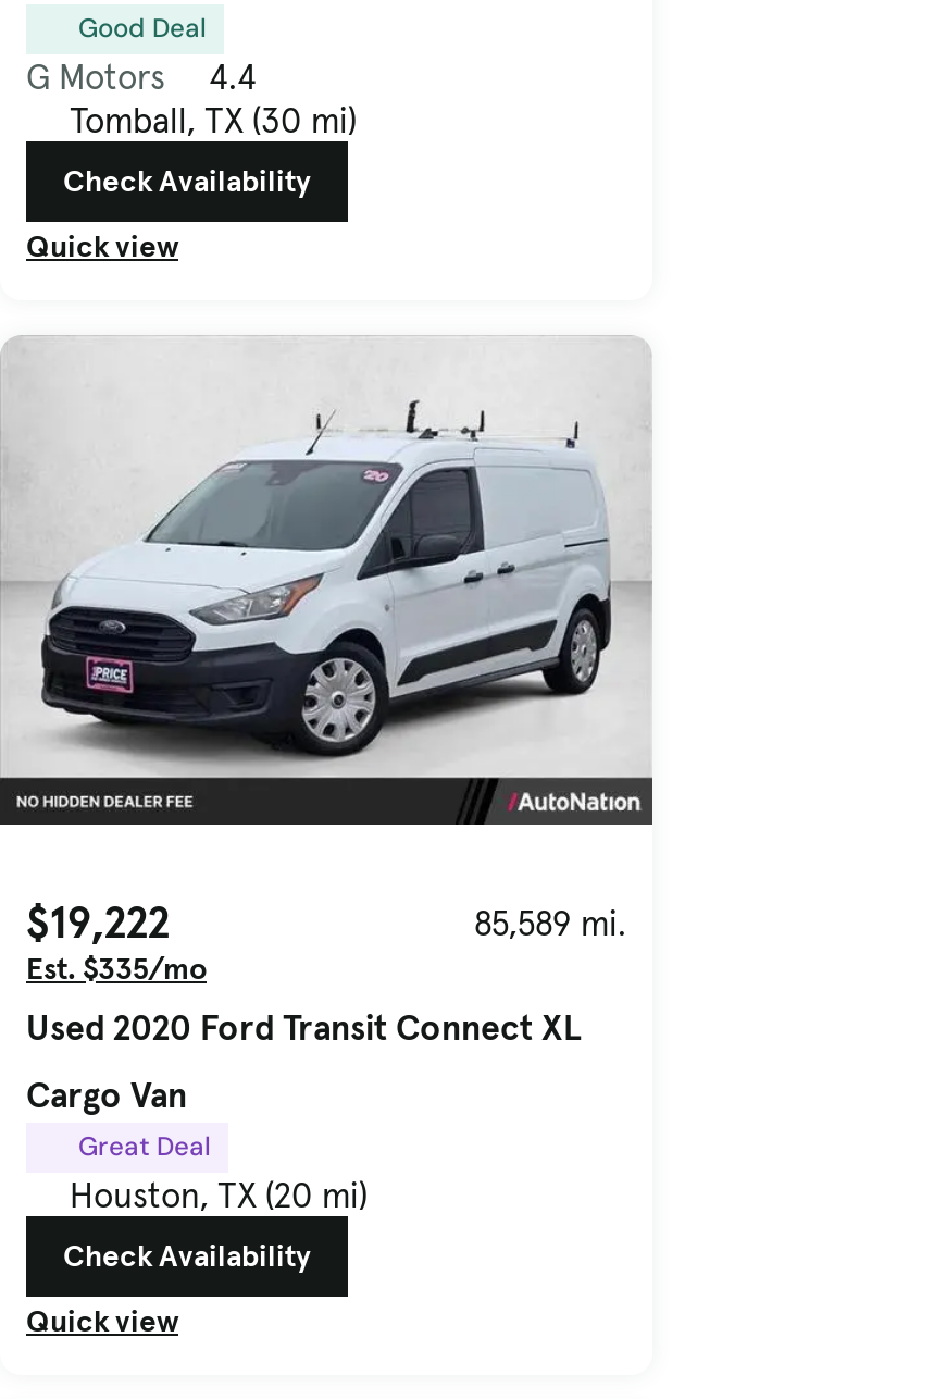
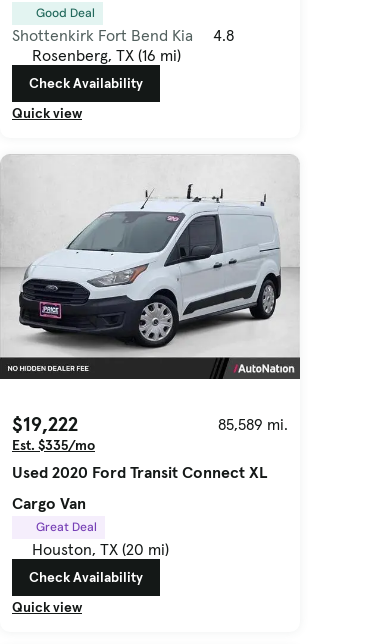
- G Motors
- 4.4
- Tomball, TX (30 mi)
+ Shottenkirk Fort Bend Kia
+ 4.8
+ Rosenberg, TX (16 mi)
